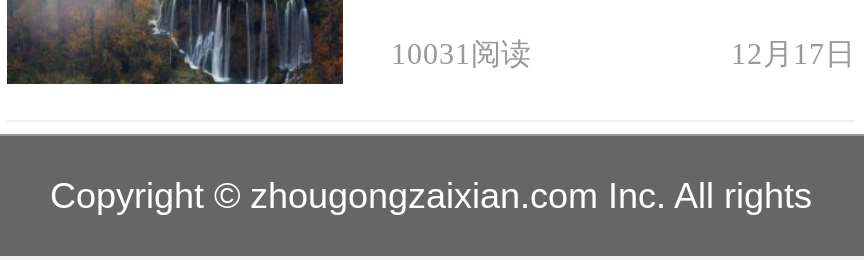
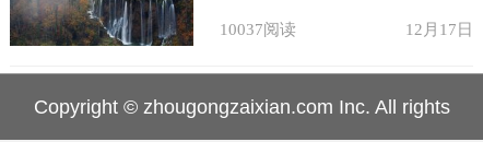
- 10031阅读
+ 10037阅读
